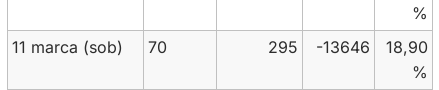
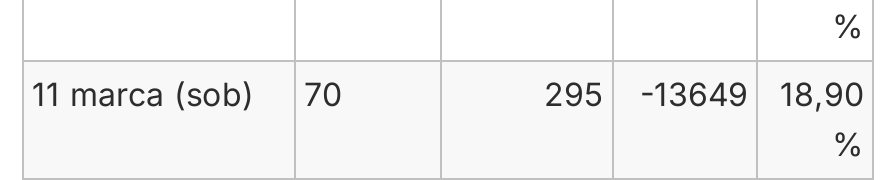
- 295 -13646 18,90
+ 295 -13649 18,90
